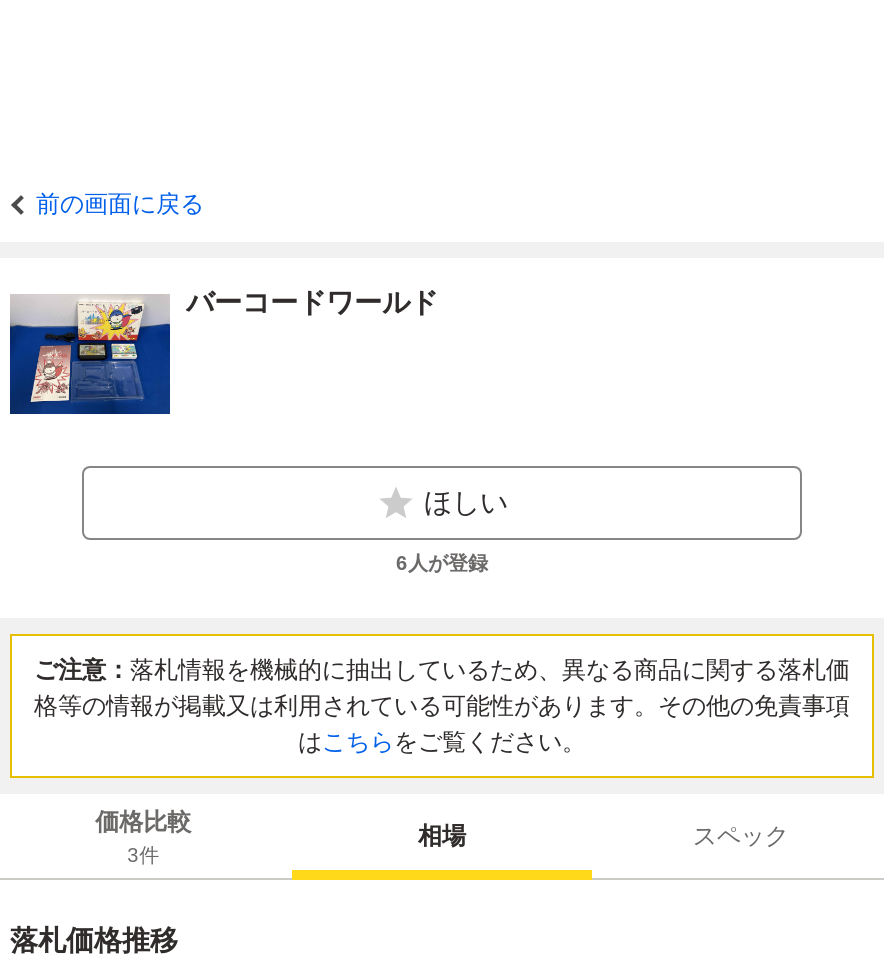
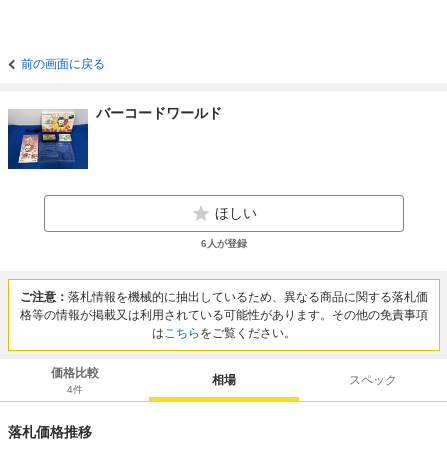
- 3件
+ 4件
